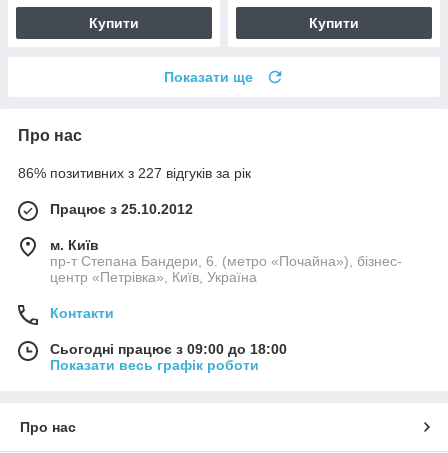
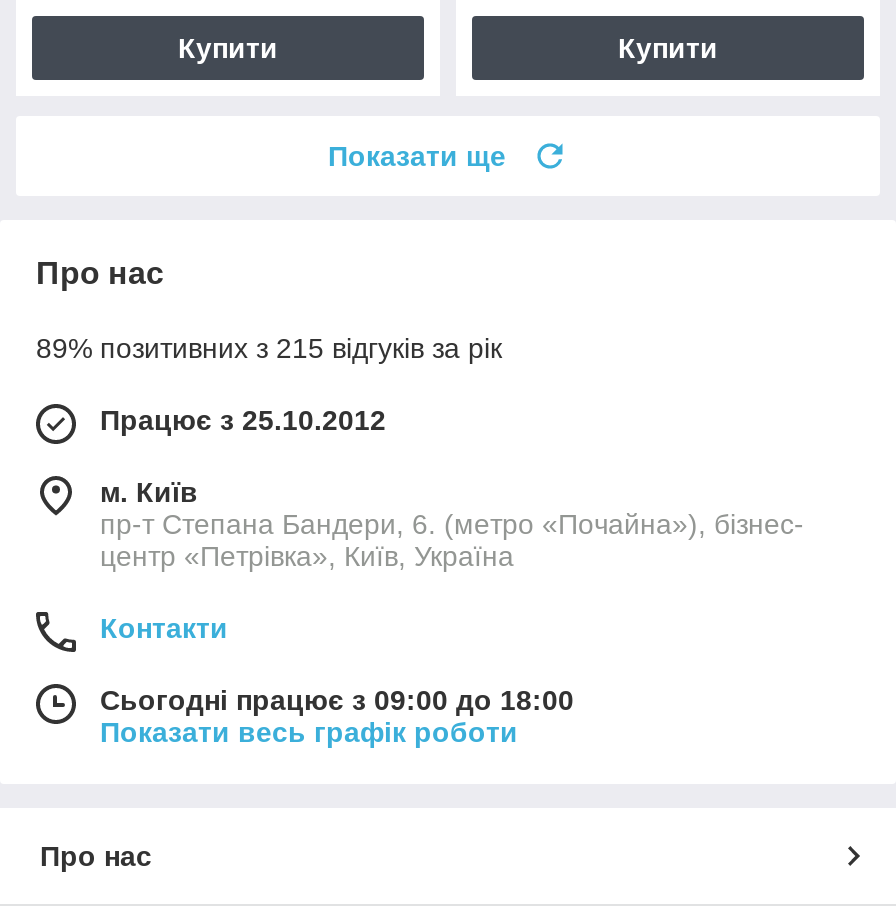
- 86% позитивних з 227 відгуків за рік
+ 89% позитивних з 215 відгуків за рік
